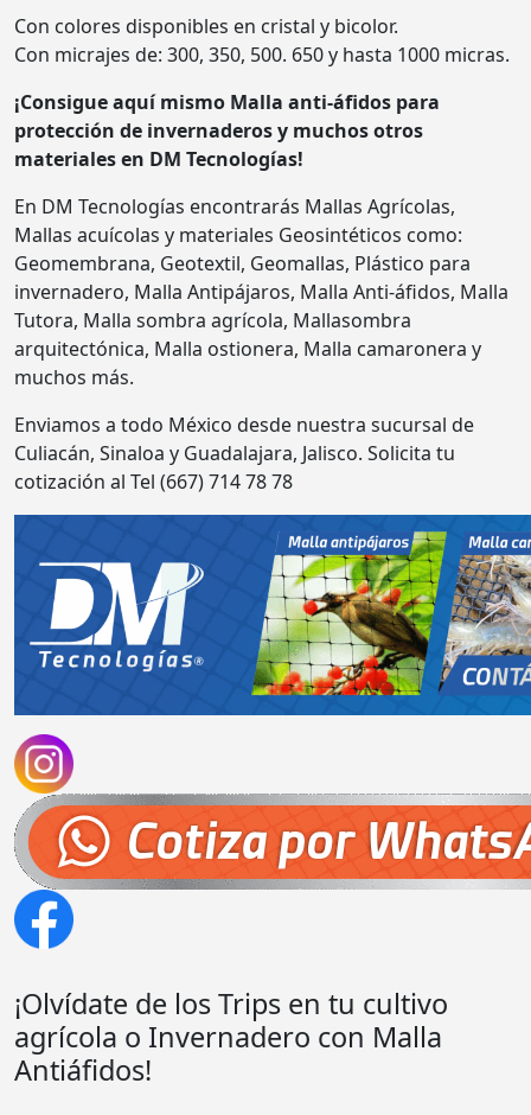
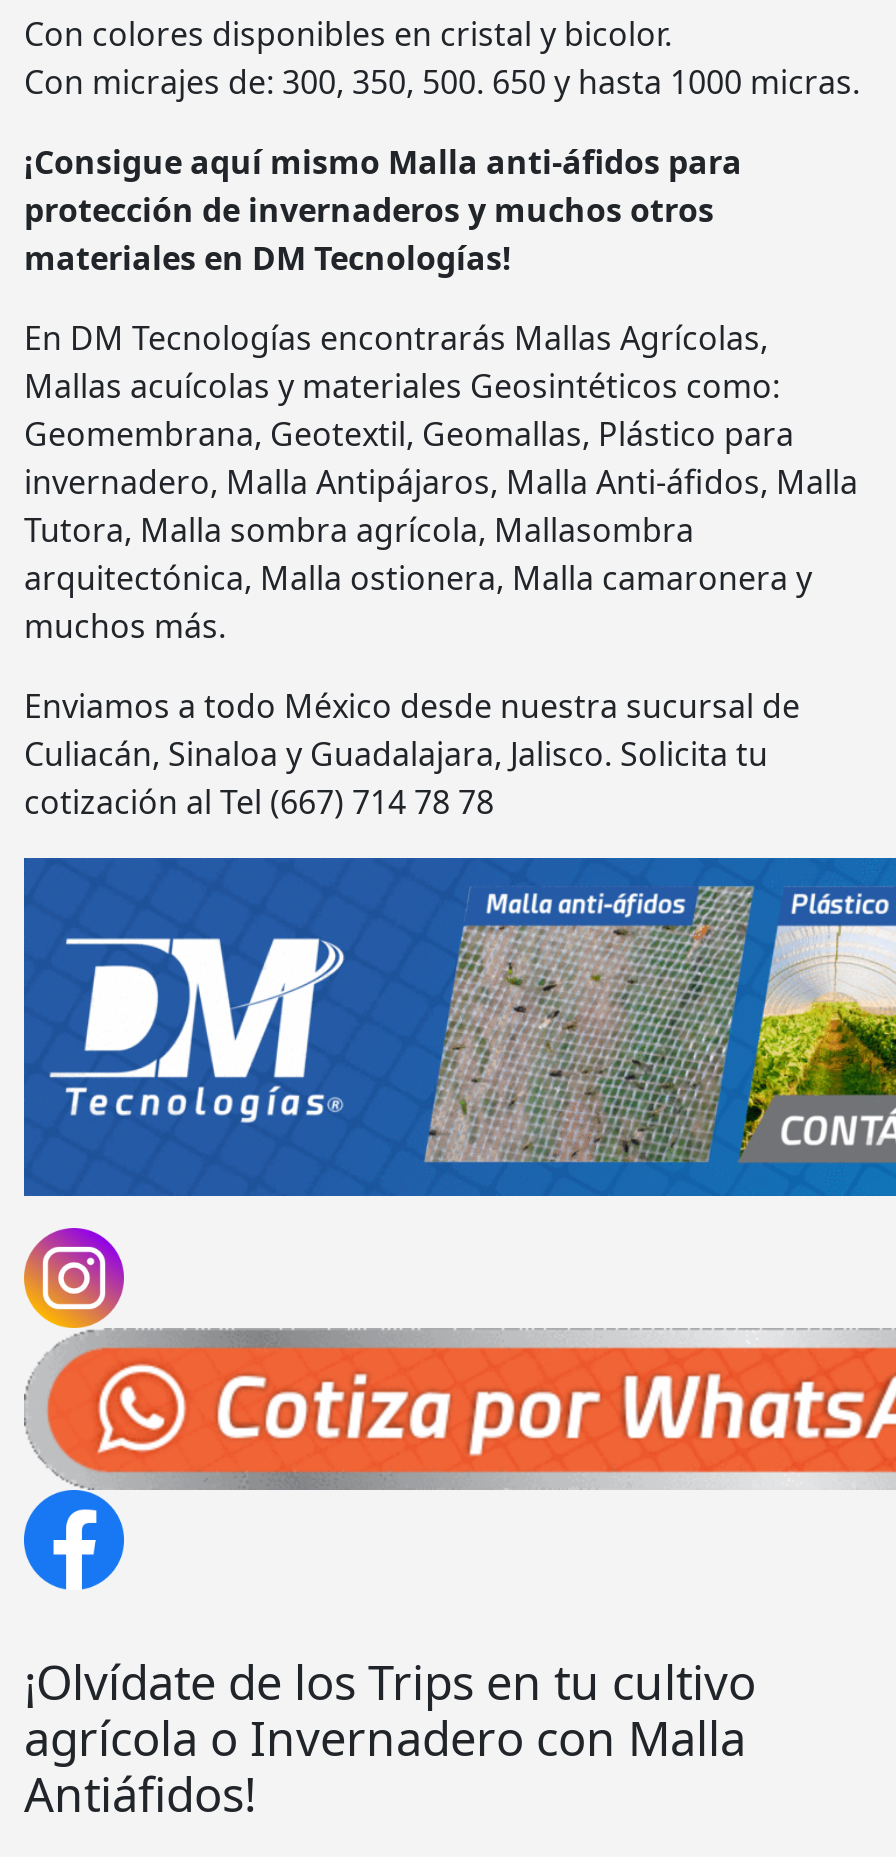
- [image]
+ [image]
